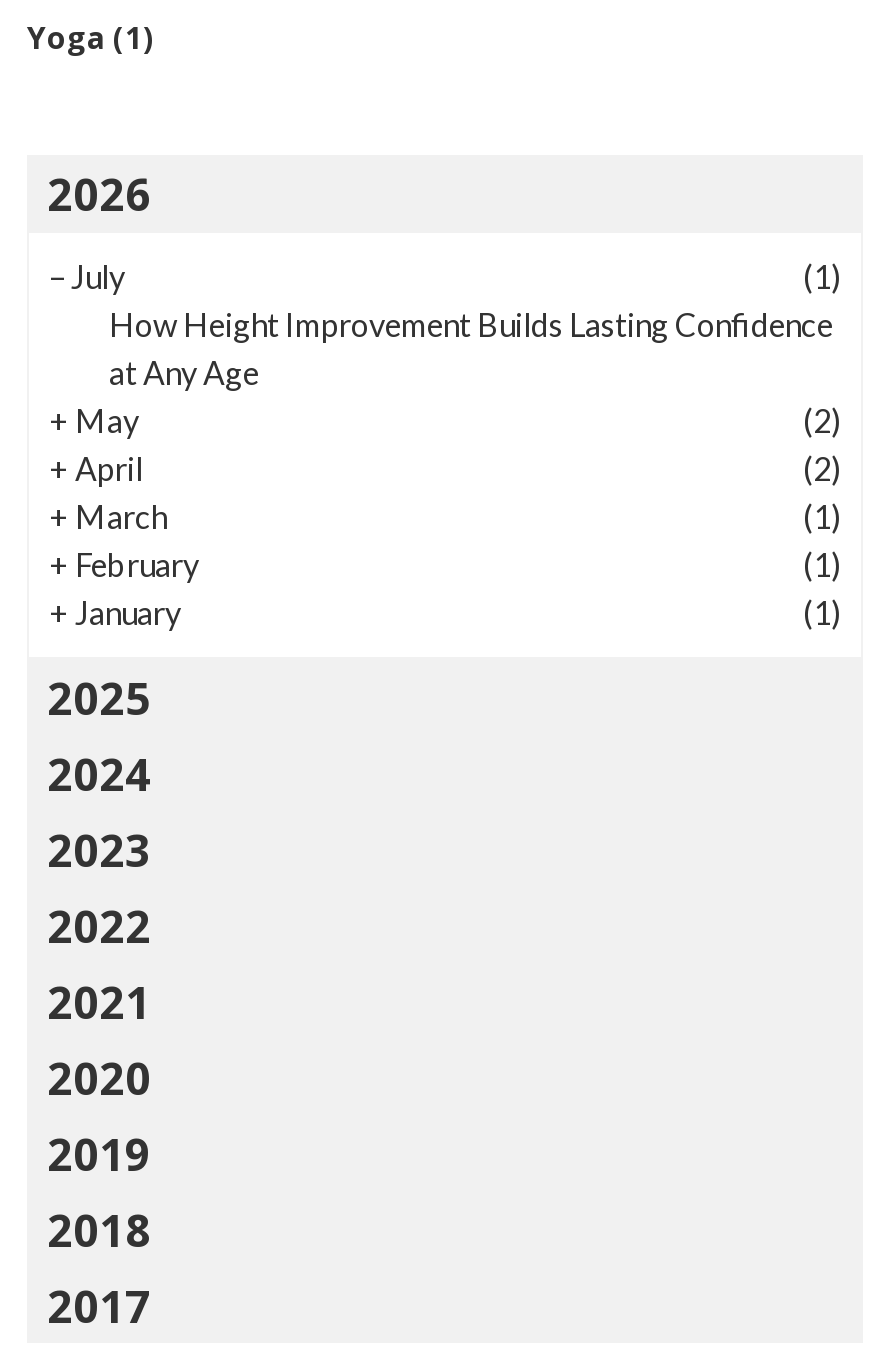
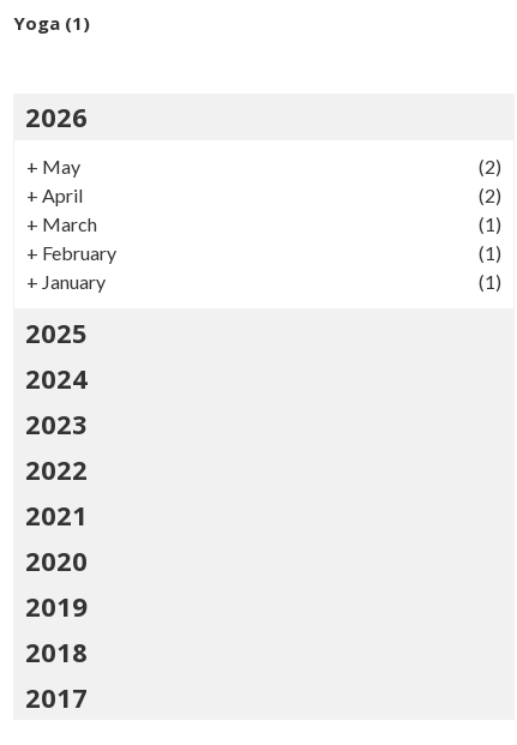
- – July
- (1)
- How Height Improvement Builds Lasting Confidence
- at Any Age
